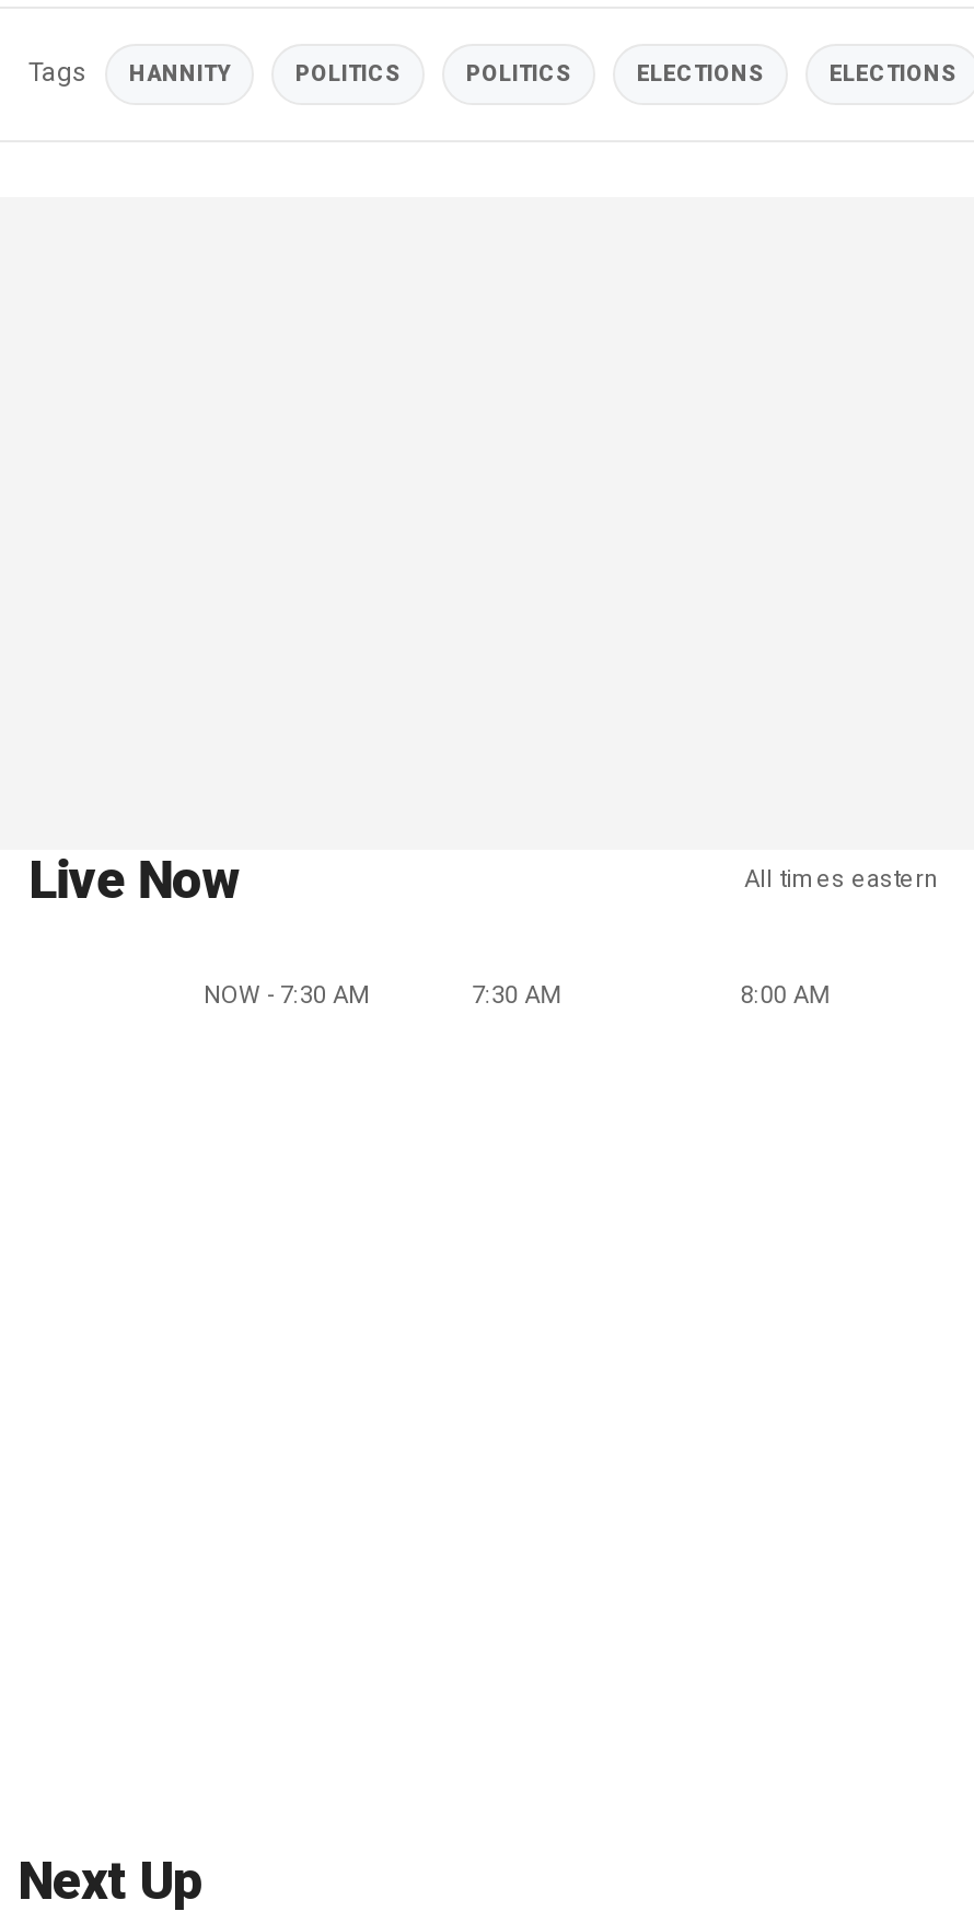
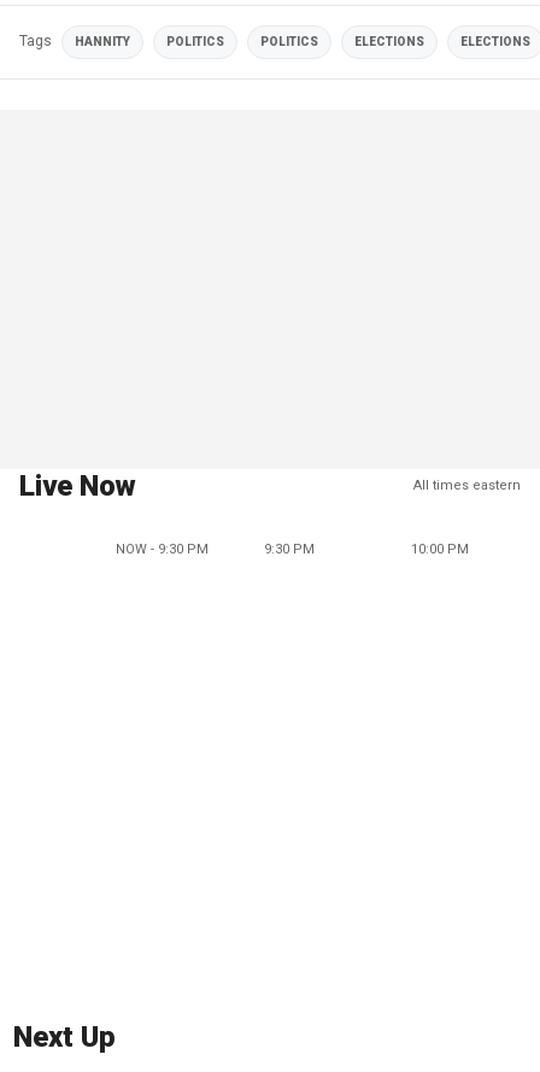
- NOW - 7:30 AM
- 7:30 AM
- 8:00 AM
+ NOW - 9:30 PM
+ 9:30 PM
+ 10:00 PM
